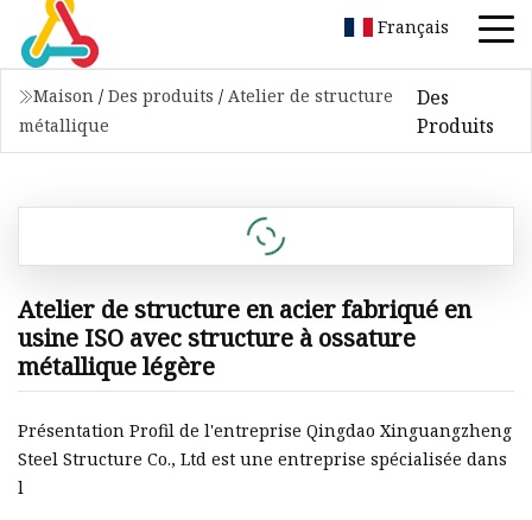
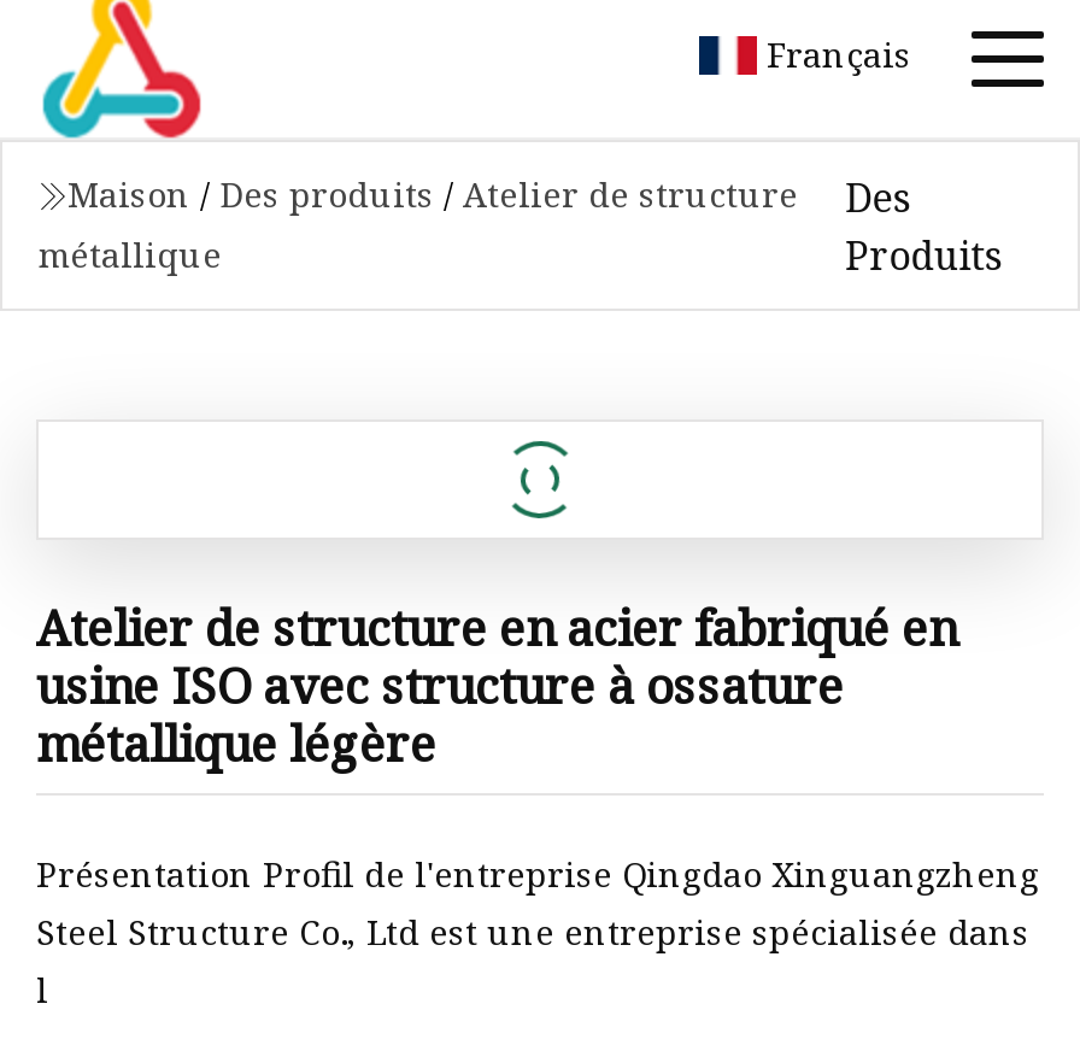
- [image]
+ [image]
